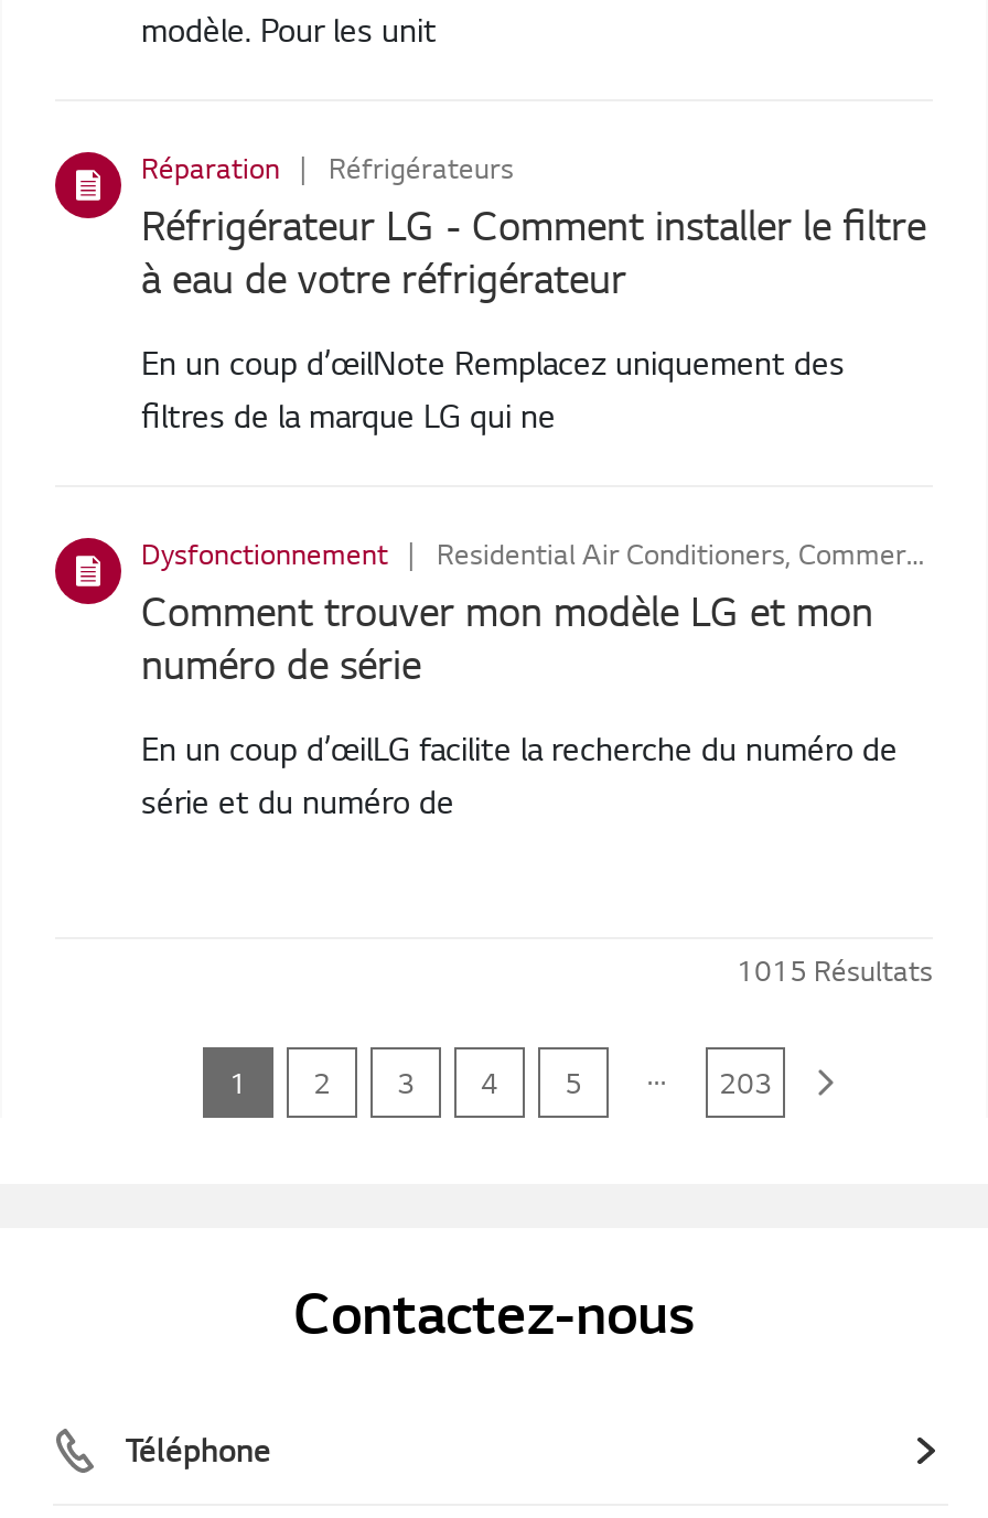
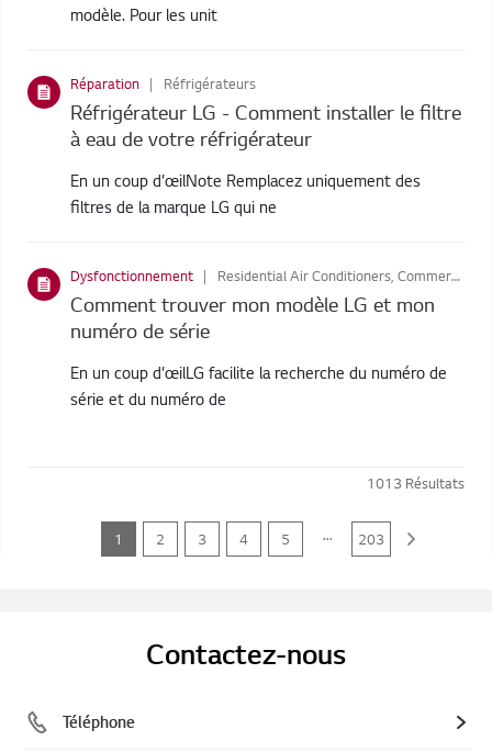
- 1015 Résultats
+ 1013 Résultats
